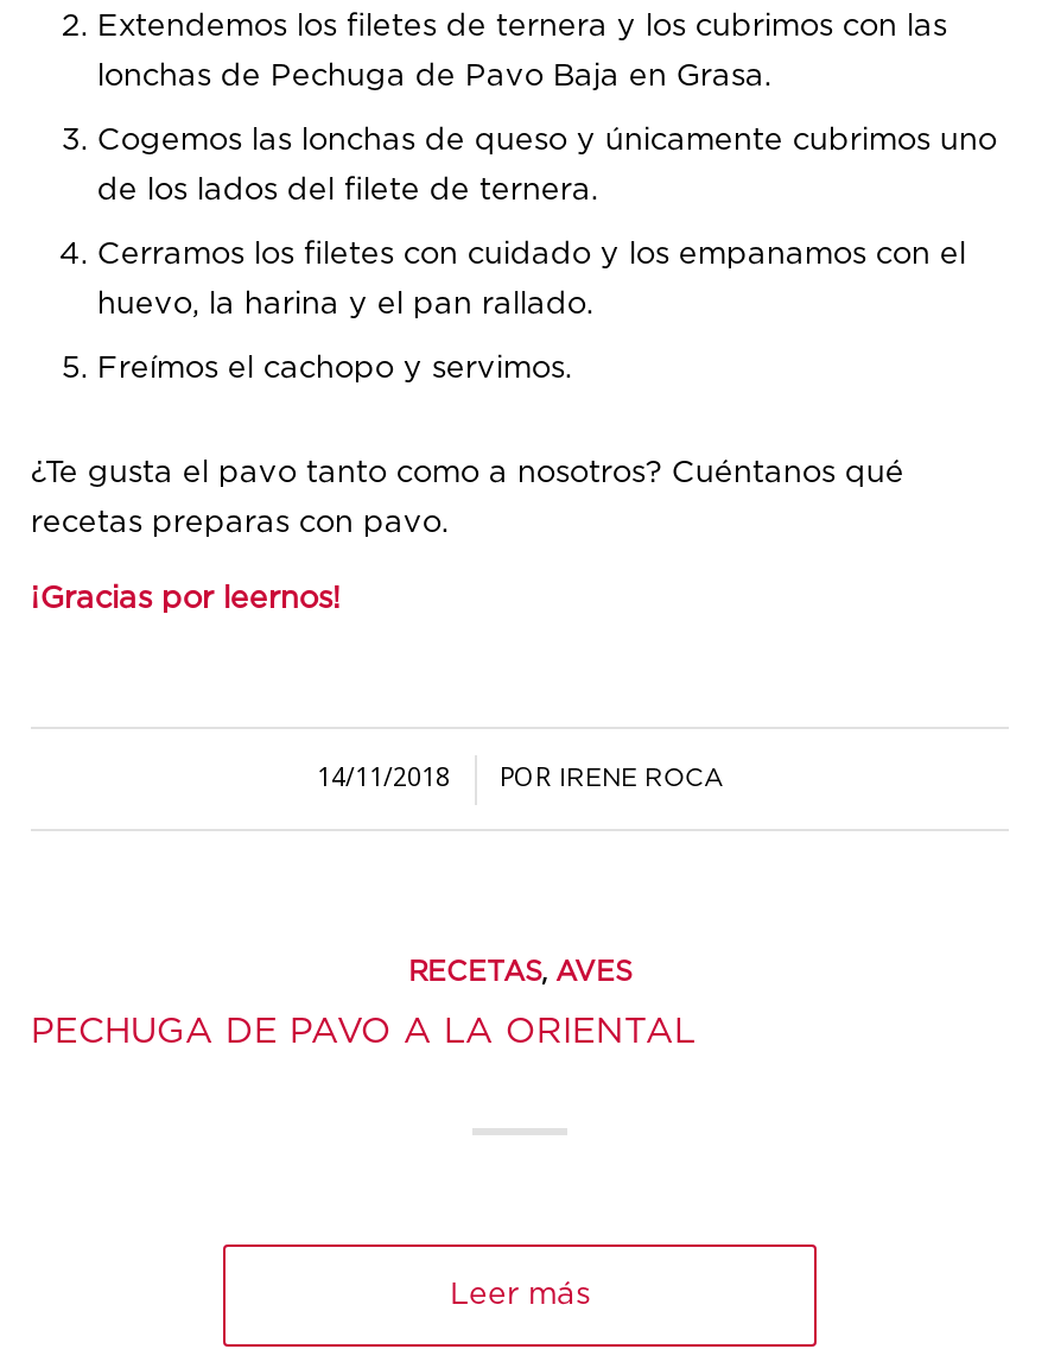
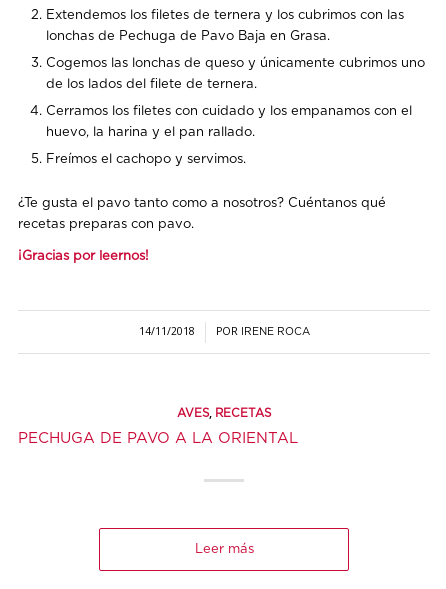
- RECETAS, AVES
+ AVES, RECETAS
